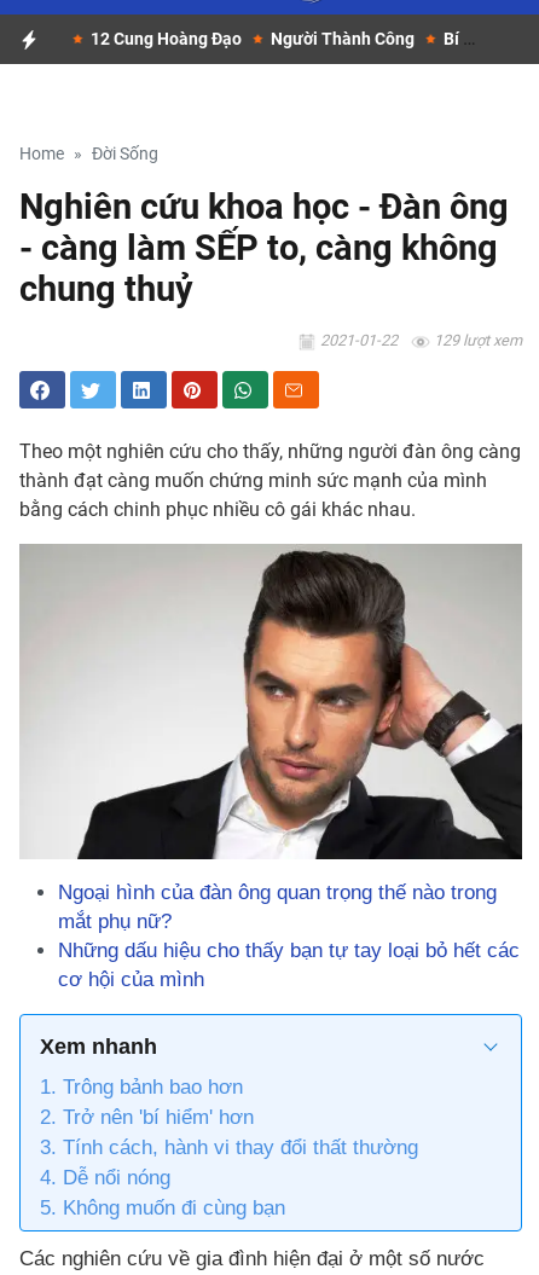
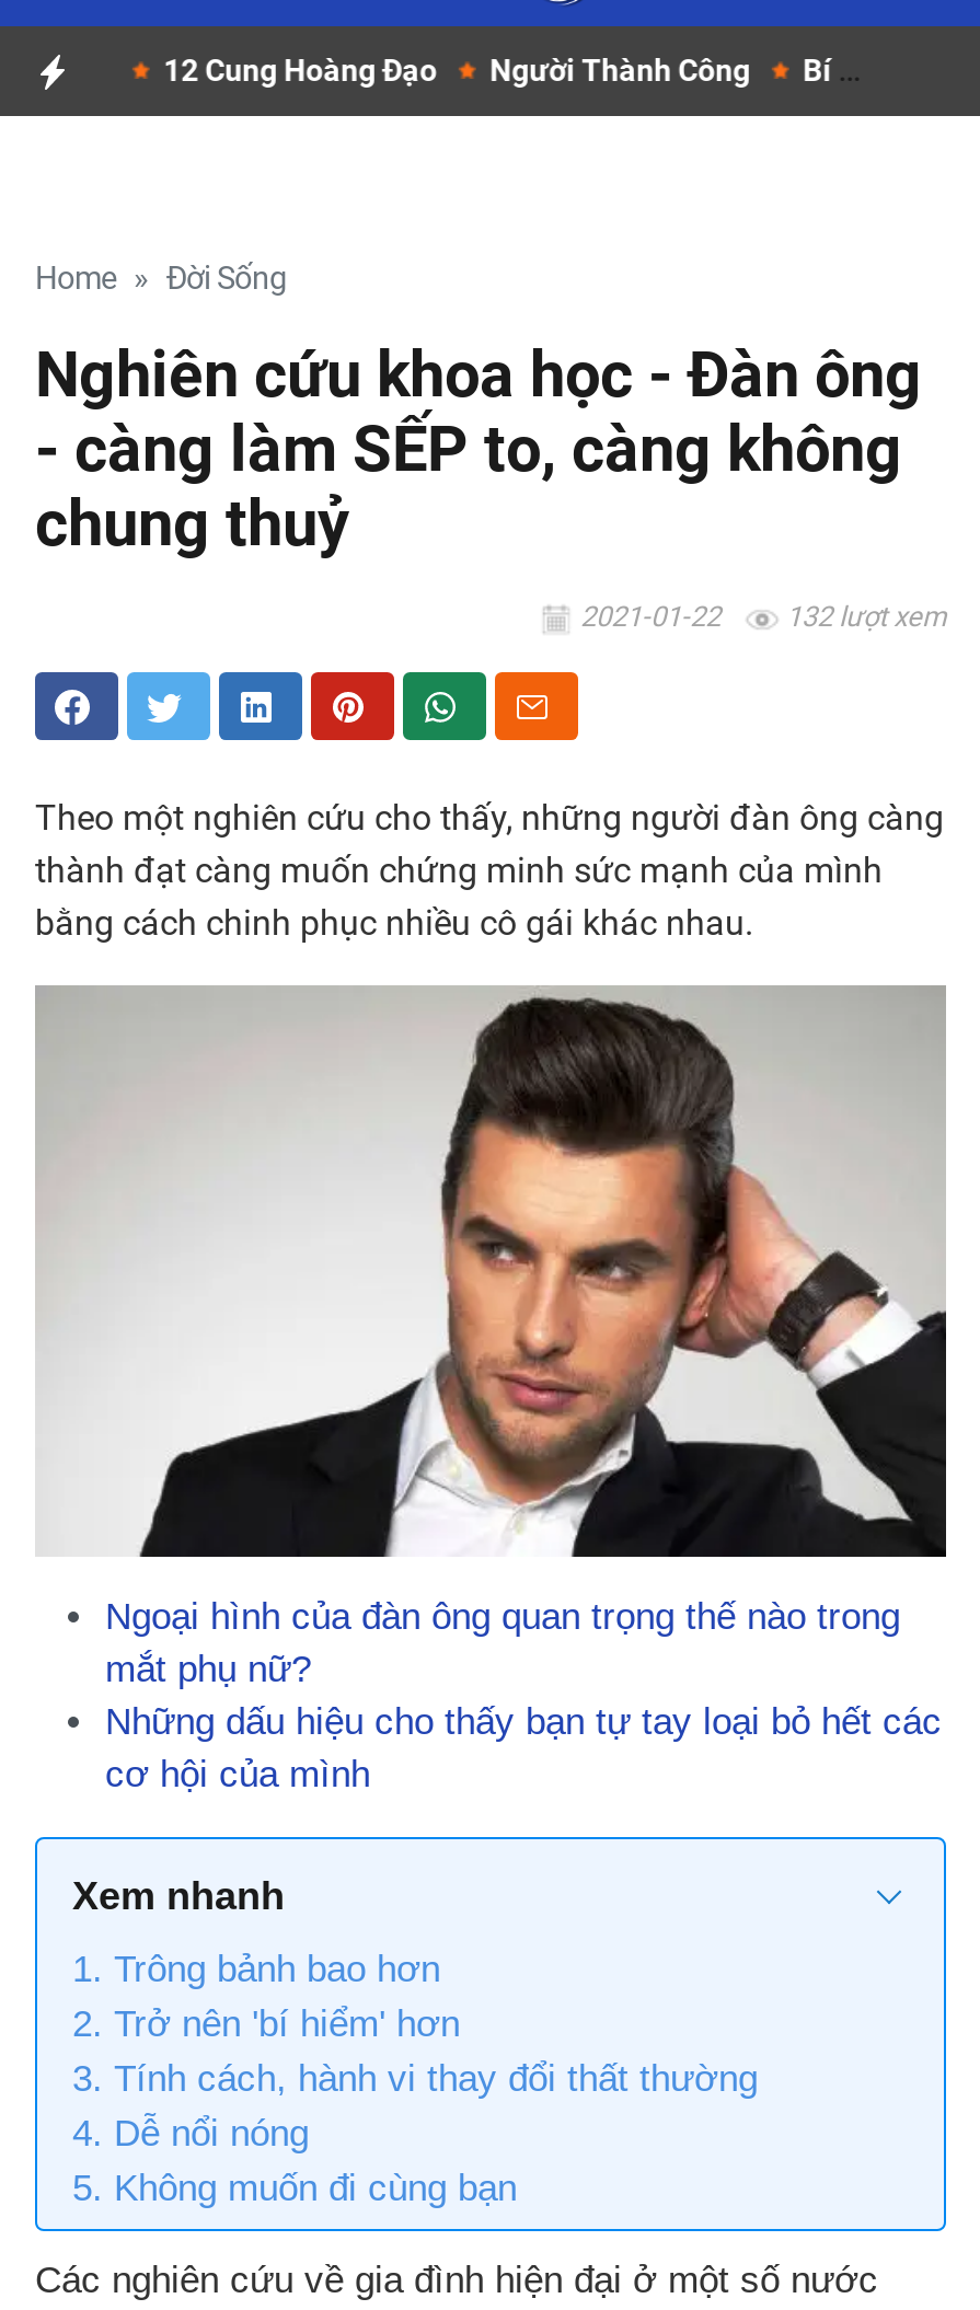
- 2021-01-22 129 lượt xem
+ 2021-01-22 132 lượt xem
